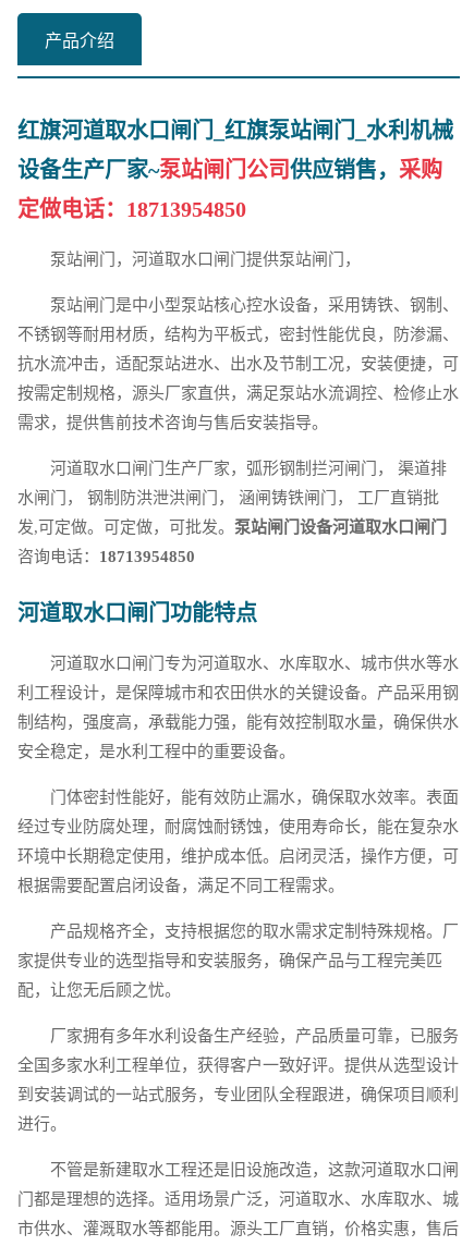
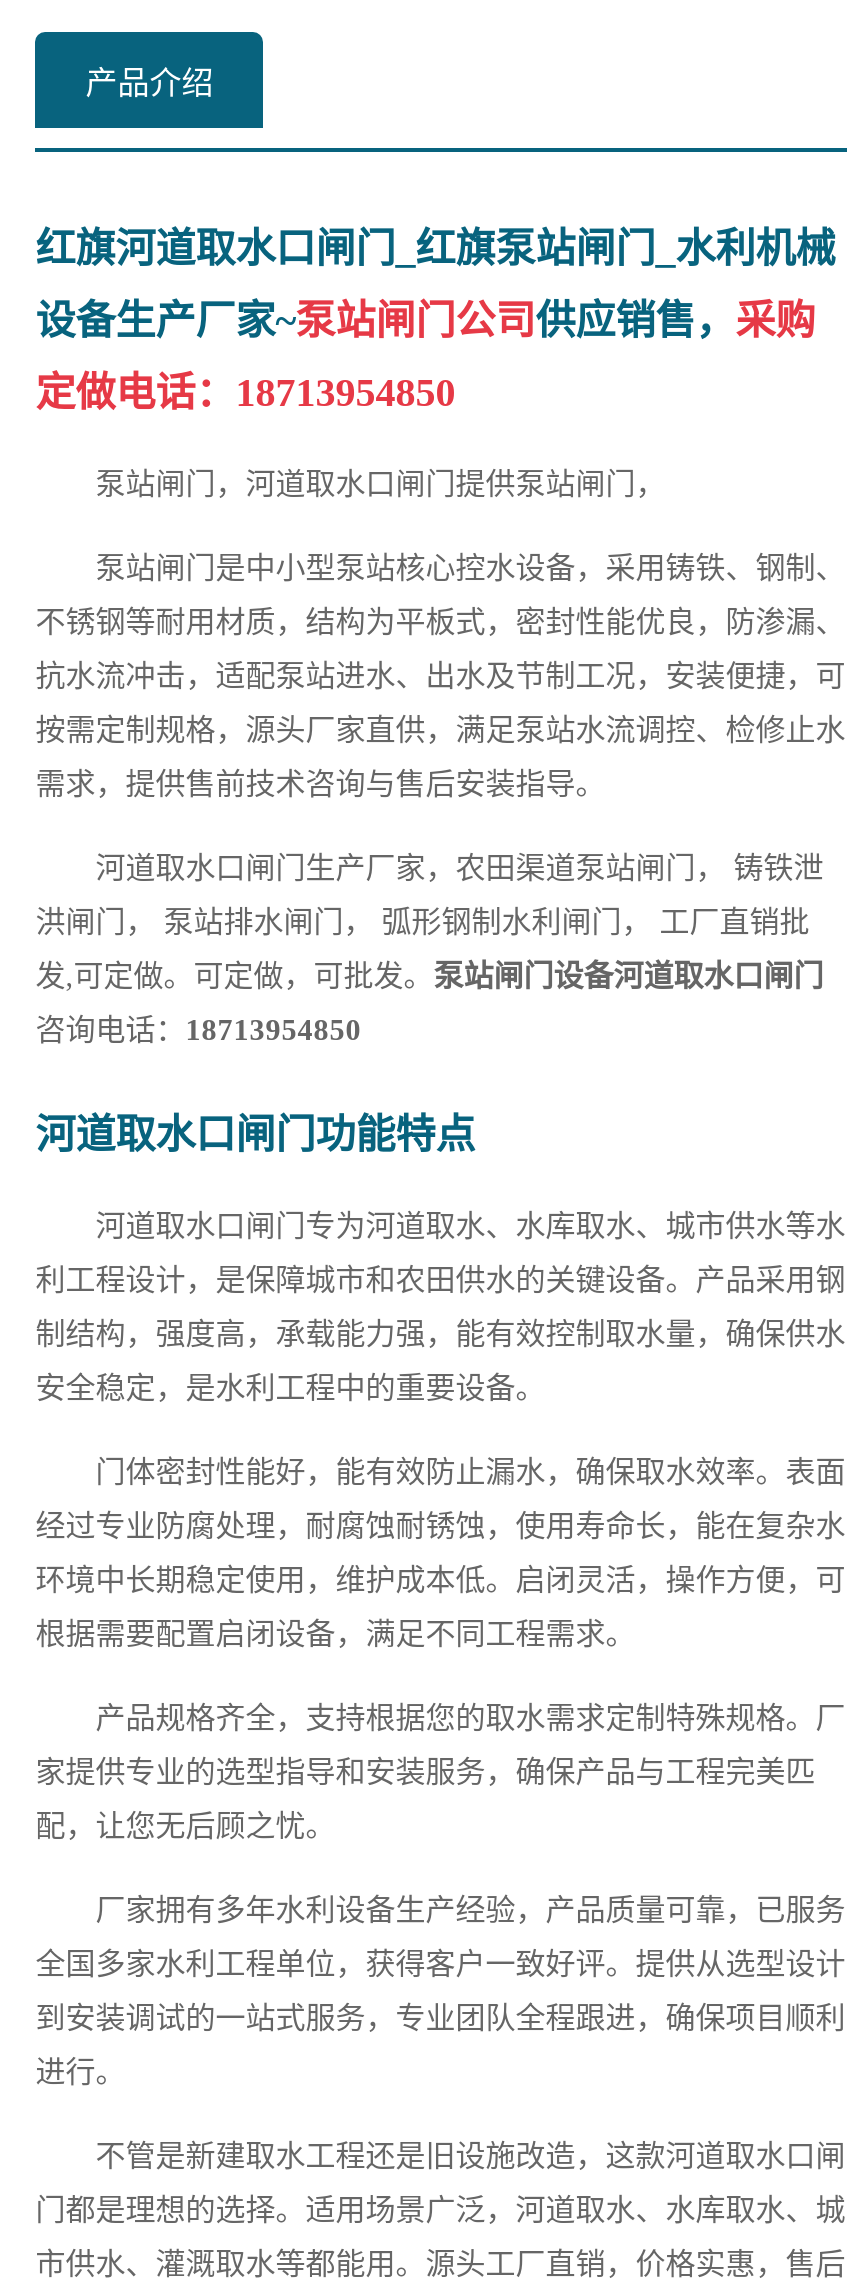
- 河道取水口闸门生产厂家，弧形钢制拦河闸门， 渠道排
+ 河道取水口闸门生产厂家，农田渠道泵站闸门， 铸铁泄

- 水闸门， 钢制防洪泄洪闸门， 涵闸铸铁闸门， 工厂直销批
+ 洪闸门， 泵站排水闸门， 弧形钢制水利闸门， 工厂直销批
